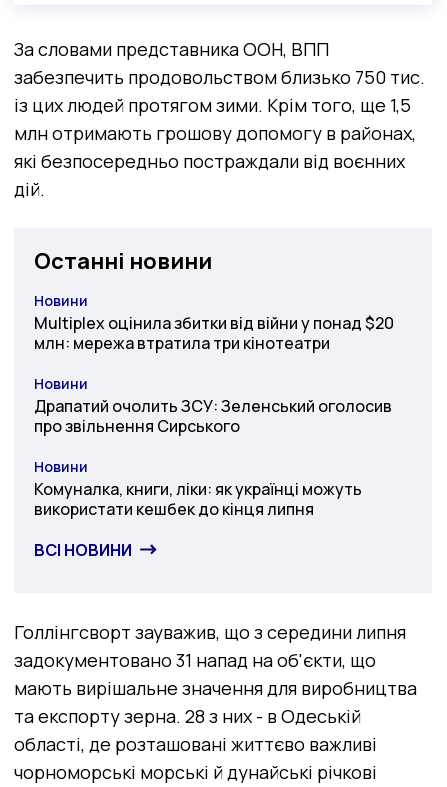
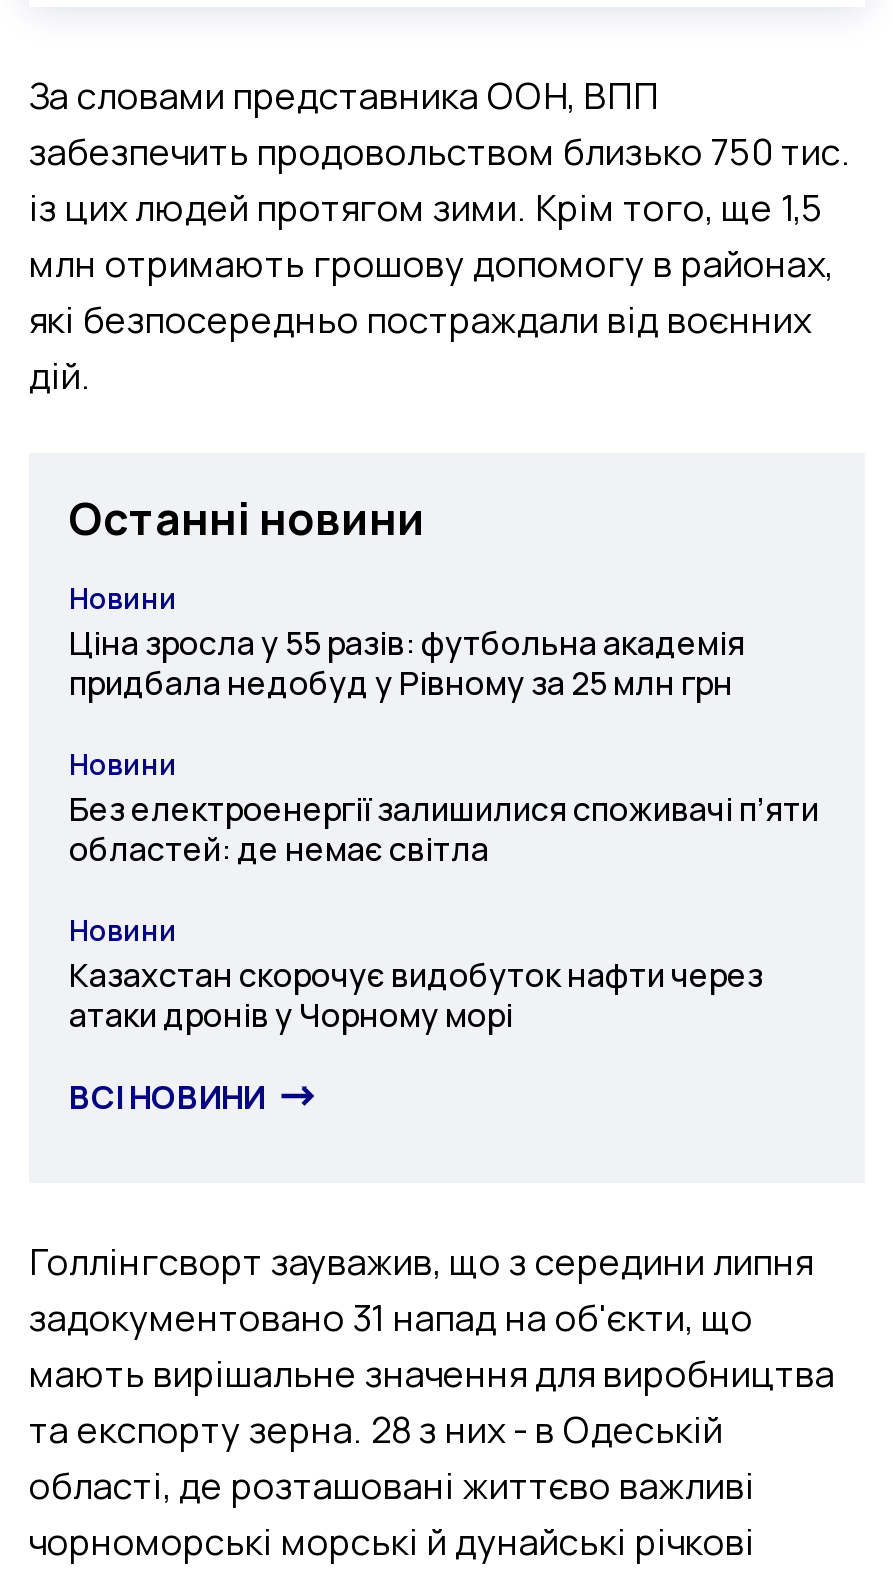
- Multiplex оцінила збитки від війни у понад $20
- млн: мережа втратила три кінотеатри
+ Ціна зросла у 55 разів: футбольна академія
+ придбала недобуд у Рівному за 25 млн грн

- Драпатий очолить ЗСУ: Зеленський оголосив
- про звільнення Сирського
+ Без електроенергії залишилися споживачі п’яти
+ областей: де немає світла

- Комуналка, книги, ліки: як українці можуть
- використати кешбек до кінця липня
+ Казахстан скорочує видобуток нафти через
+ атаки дронів у Чорному морі
